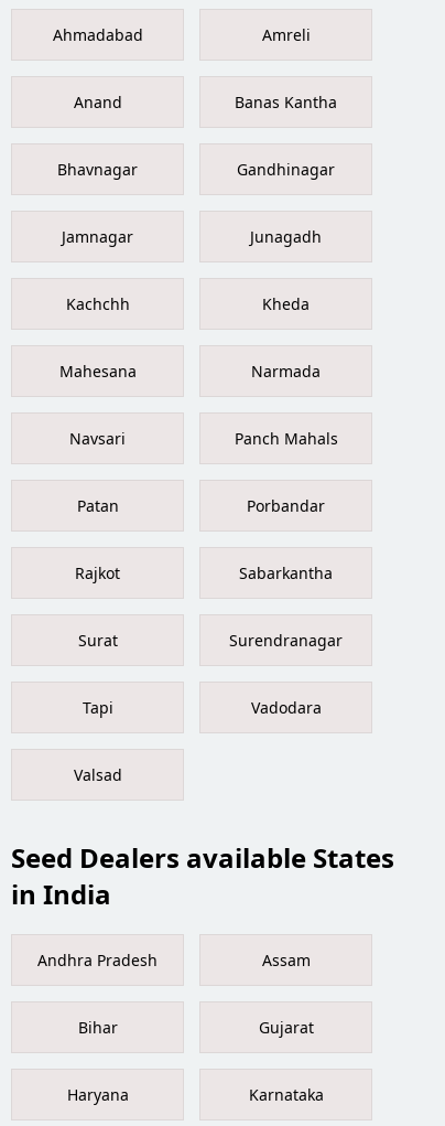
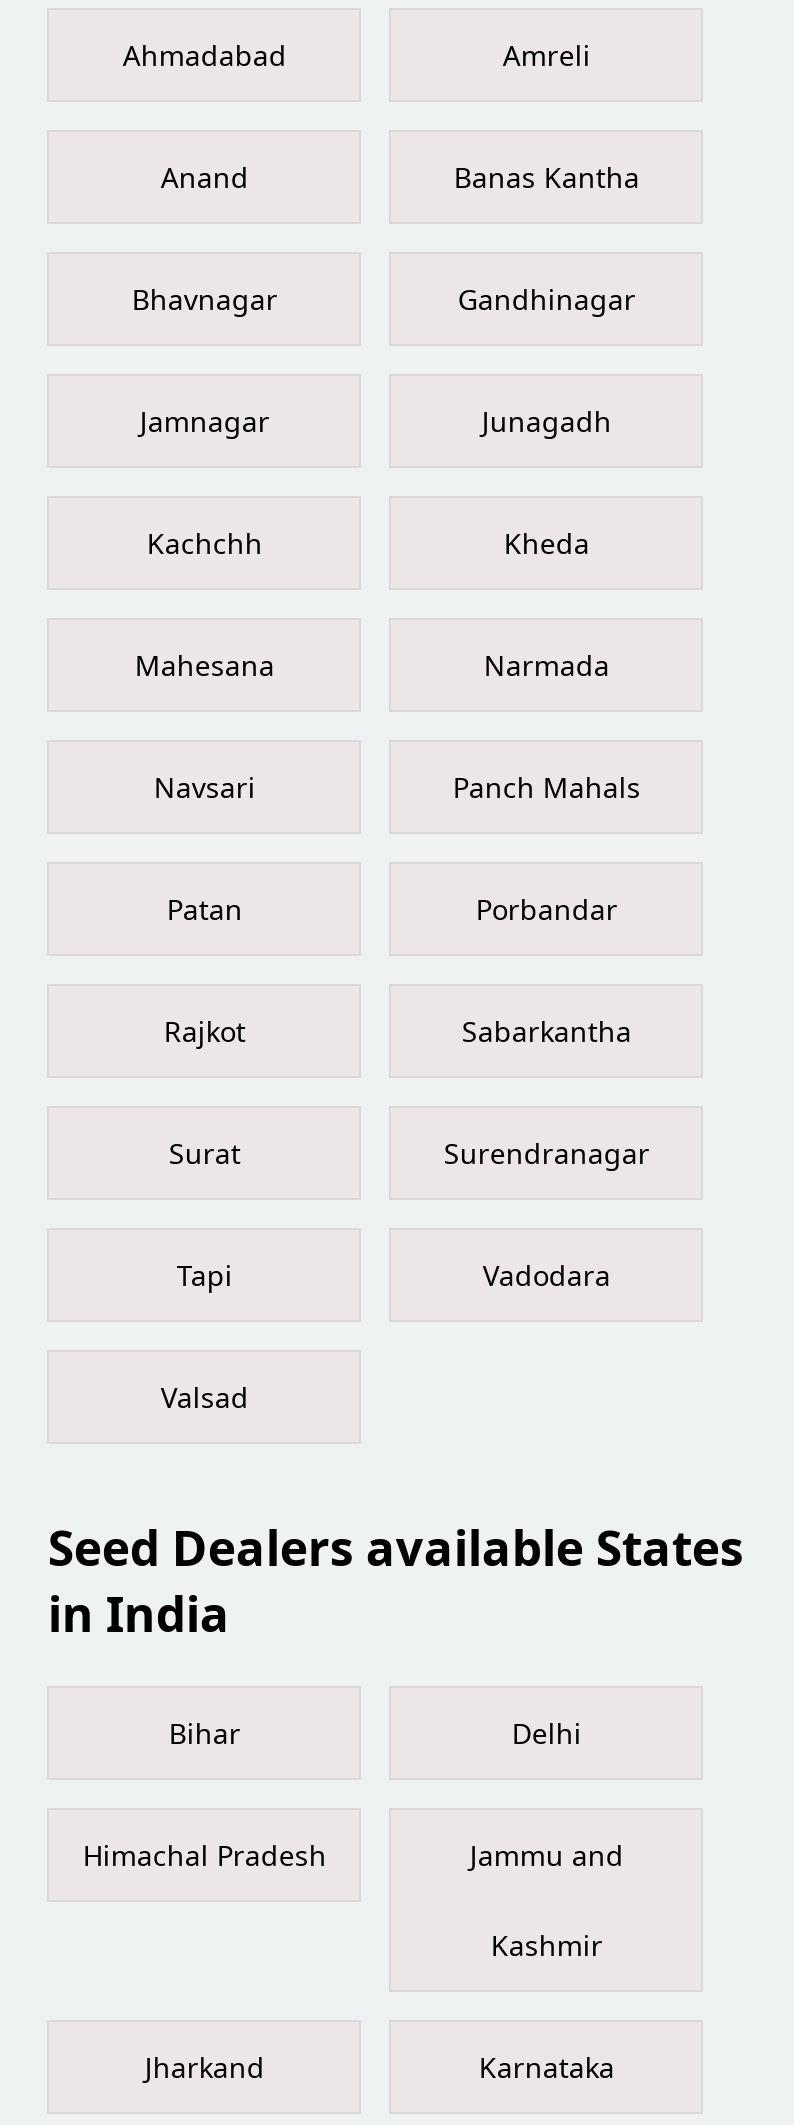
- Andhra Pradesh
- Assam

- Gujarat
- Haryana
+ Delhi
+ Himachal Pradesh
+ Jammu and
+ Kashmir
+ Jharkand

moved up: Bihar
